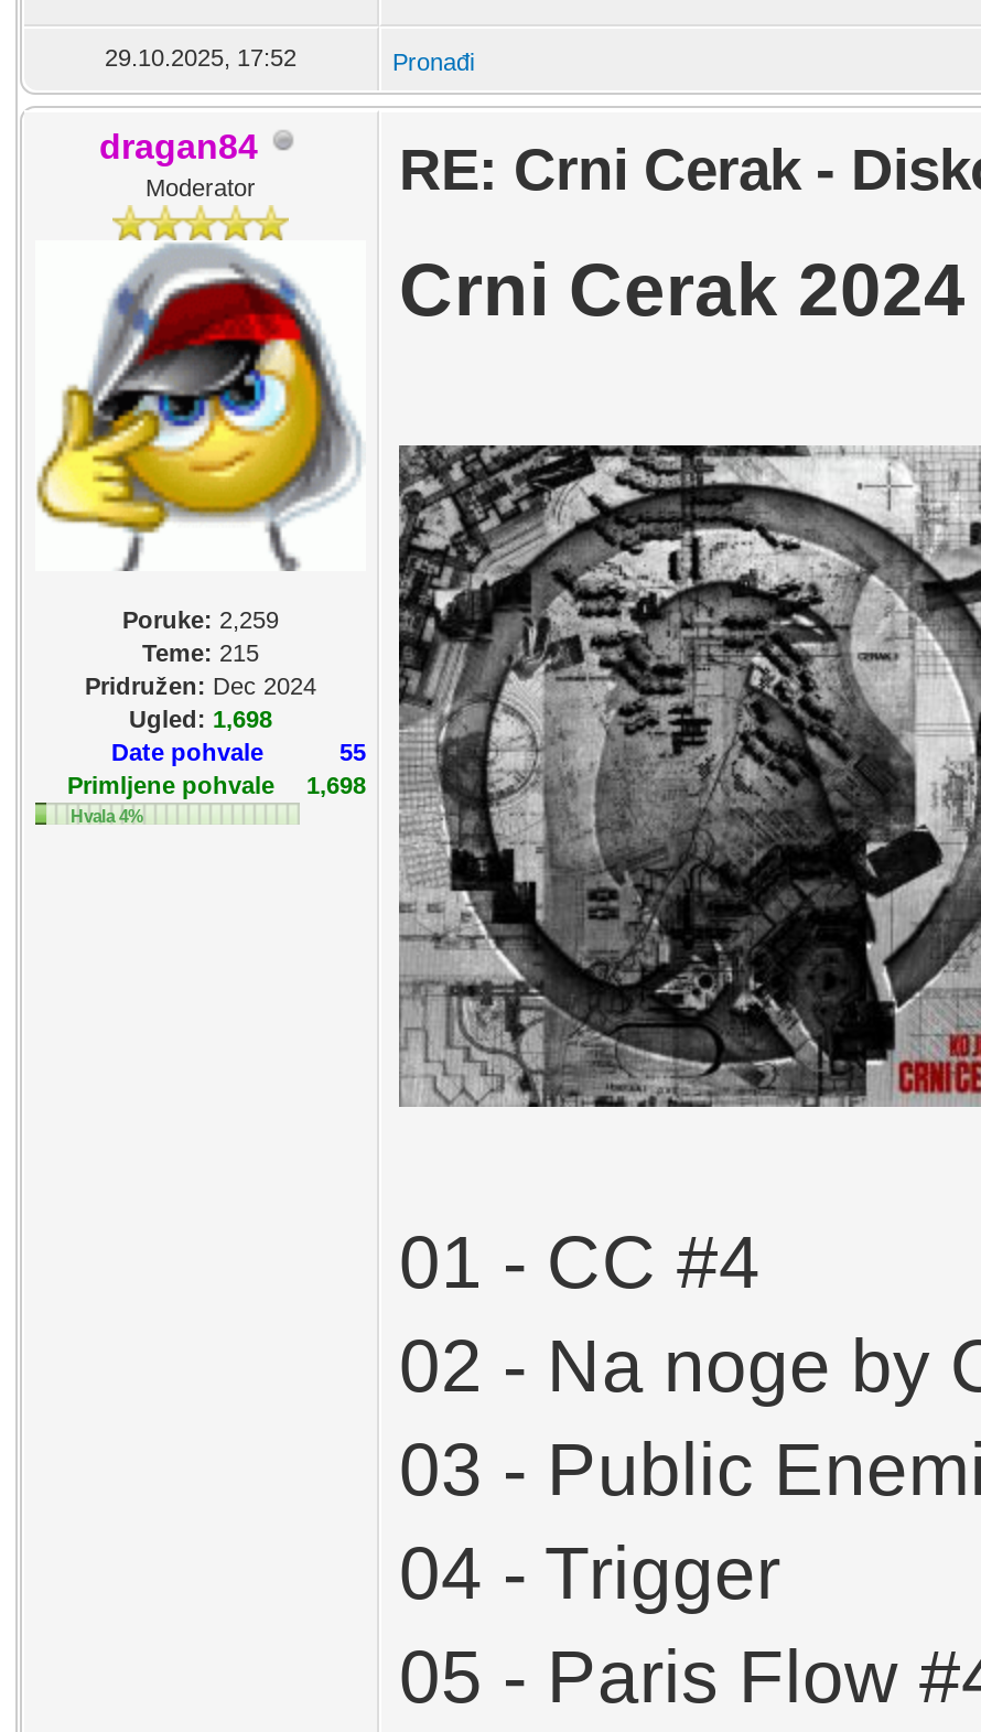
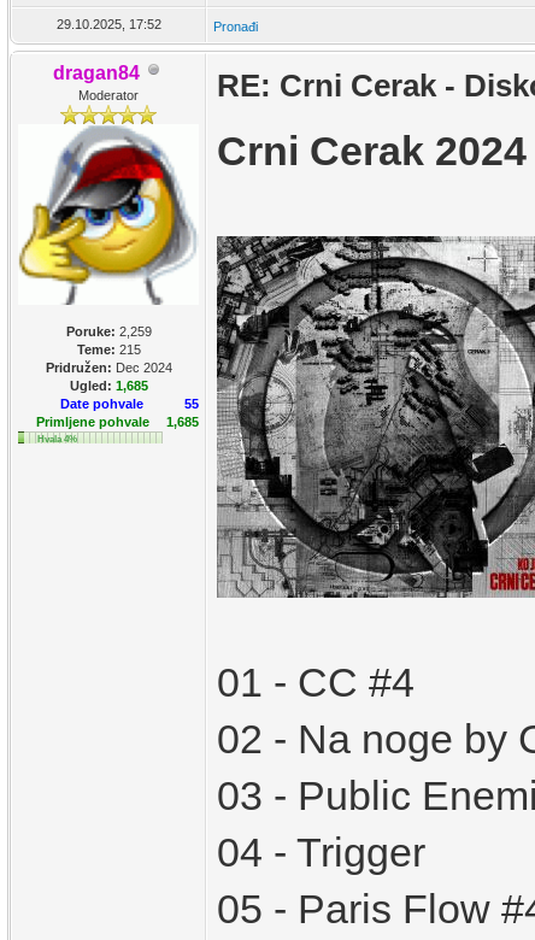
- Ugled: 1,698
+ Ugled: 1,685

- Primljene pohvale 1,698
+ Primljene pohvale 1,685
